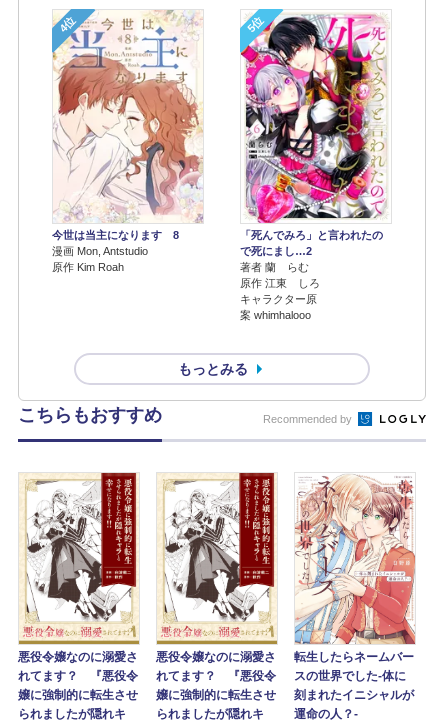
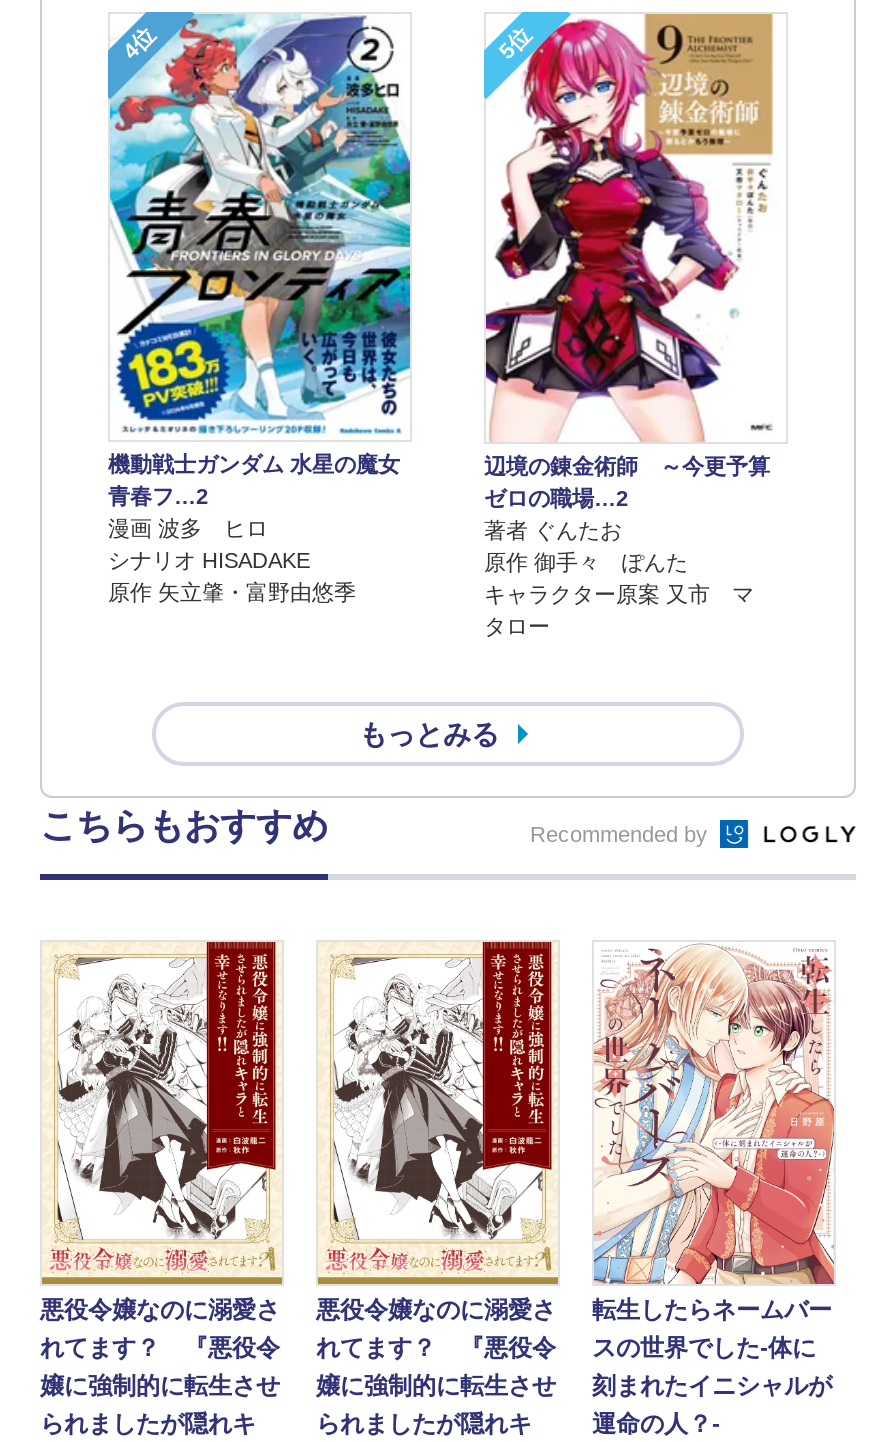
- [image]
- 今世は当主になります 8
- 漫画 Mon, Antstudio
- 原作 Kim Roah
+ [image]
+ 機動戦士ガンダム 水星の魔女
+ 青春フ…2
+ 漫画 波多 ヒロ
+ シナリオ HISADAKE
+ 原作 矢立肇・富野由悠季

- [image]
- 「死んでみろ」と言われたの
- で死にまし…2
- 著者 蘭 らむ
- 原作 江東 しろ
- キャラクター原
- 案 whimhalooo
+ [image]
+ 辺境の錬金術師 ～今更予算
+ ゼロの職場…2
+ 著者 ぐんたお
+ 原作 御手々 ぽんた
+ キャラクター原案 又市 マ
+ タロー
